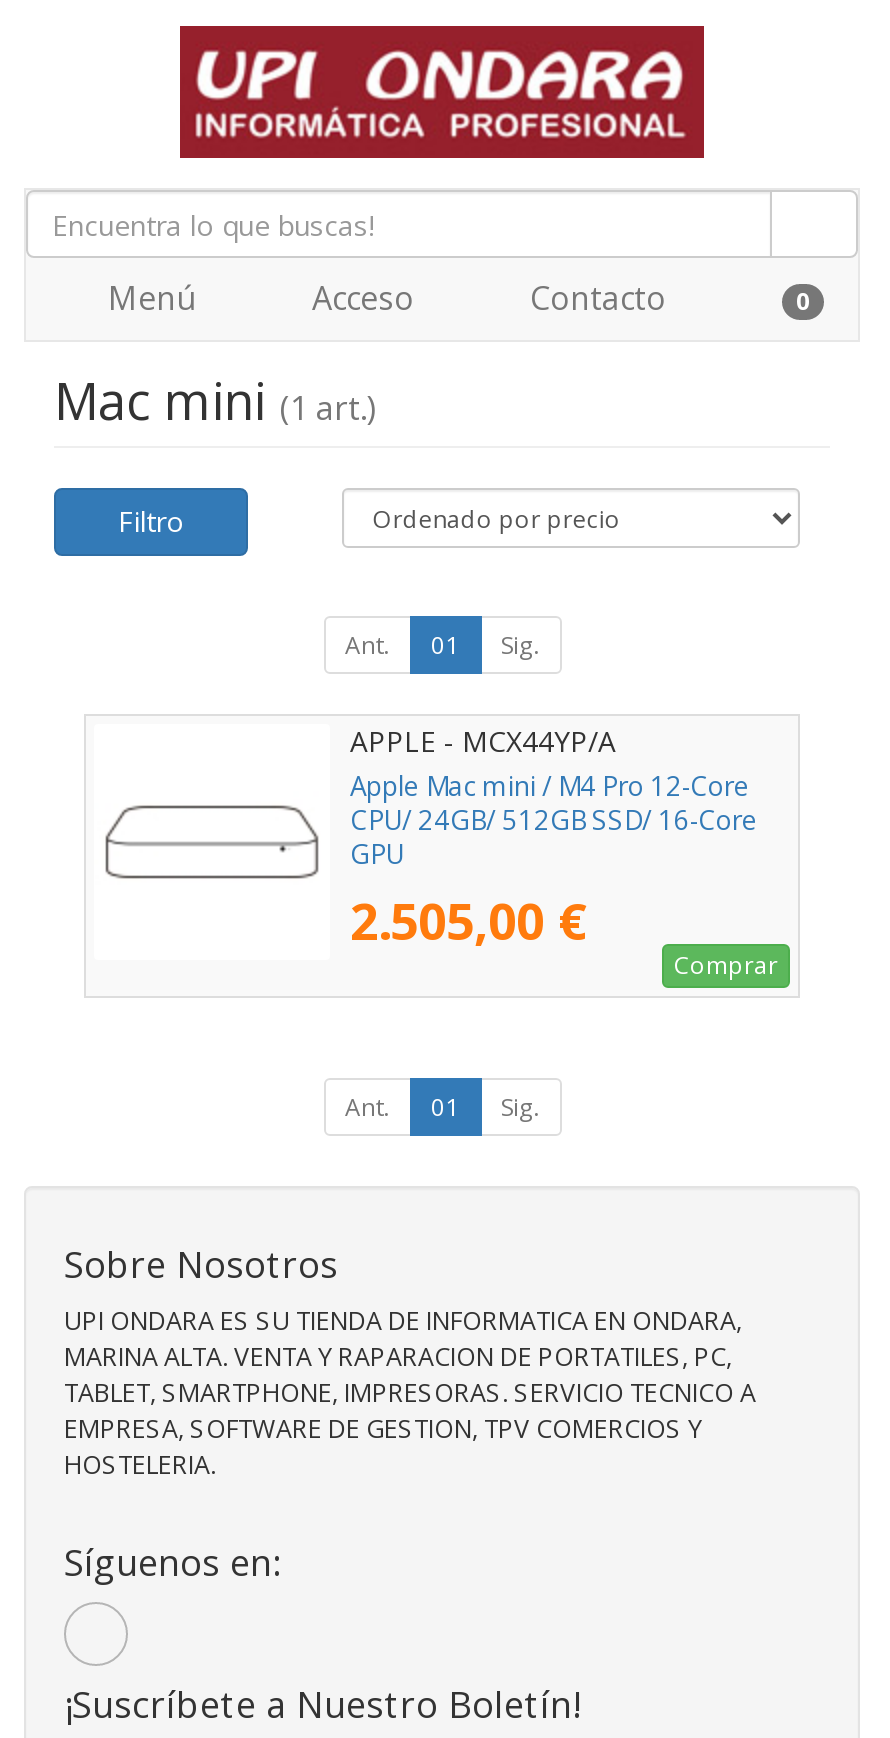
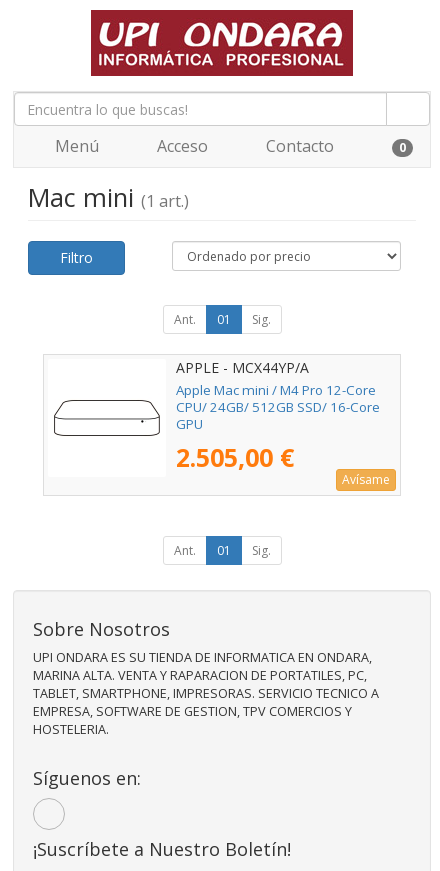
- Comprar
+ Avísame
